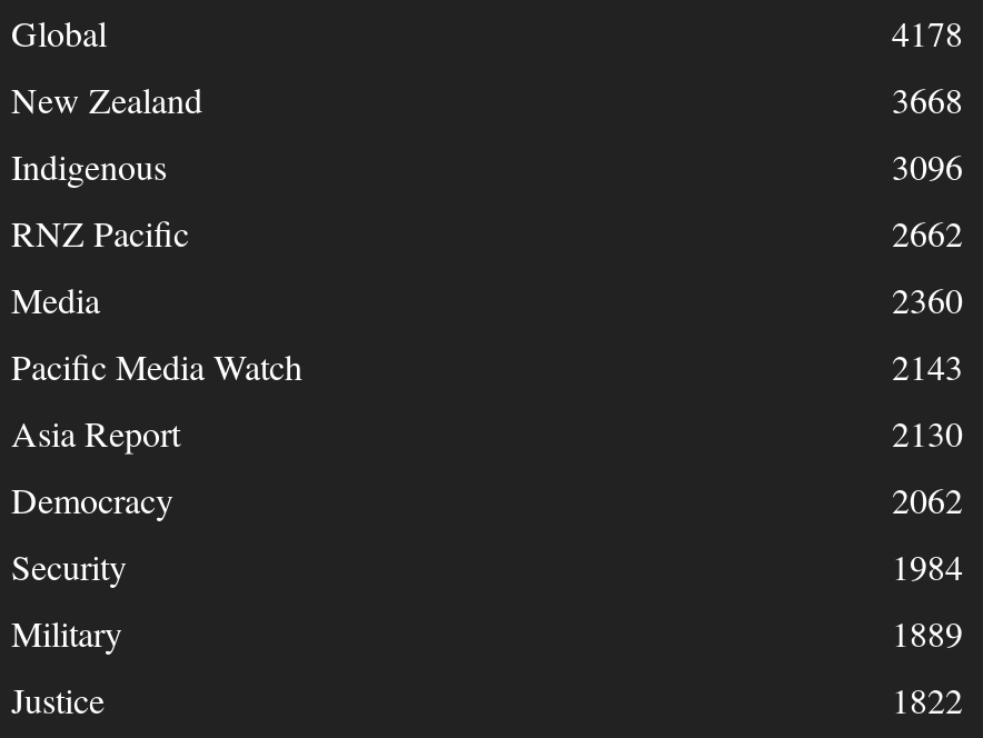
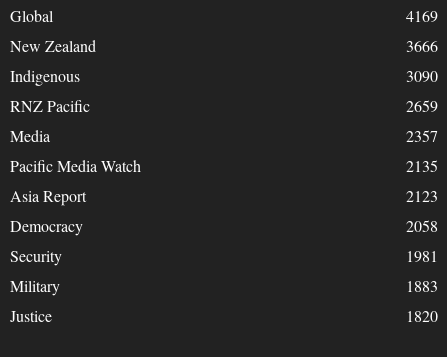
- 4178
+ 4169

- 3668
+ 3666

- 3096
+ 3090

- 2662
+ 2659

- 2360
+ 2357

- 2143
+ 2135

- 2130
+ 2123

- 2062
+ 2058

- 1984
+ 1981

- 1889
+ 1883

- 1822
+ 1820
